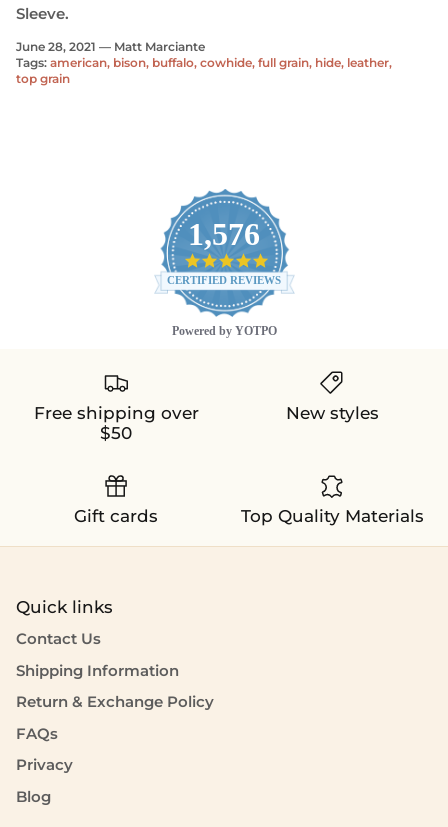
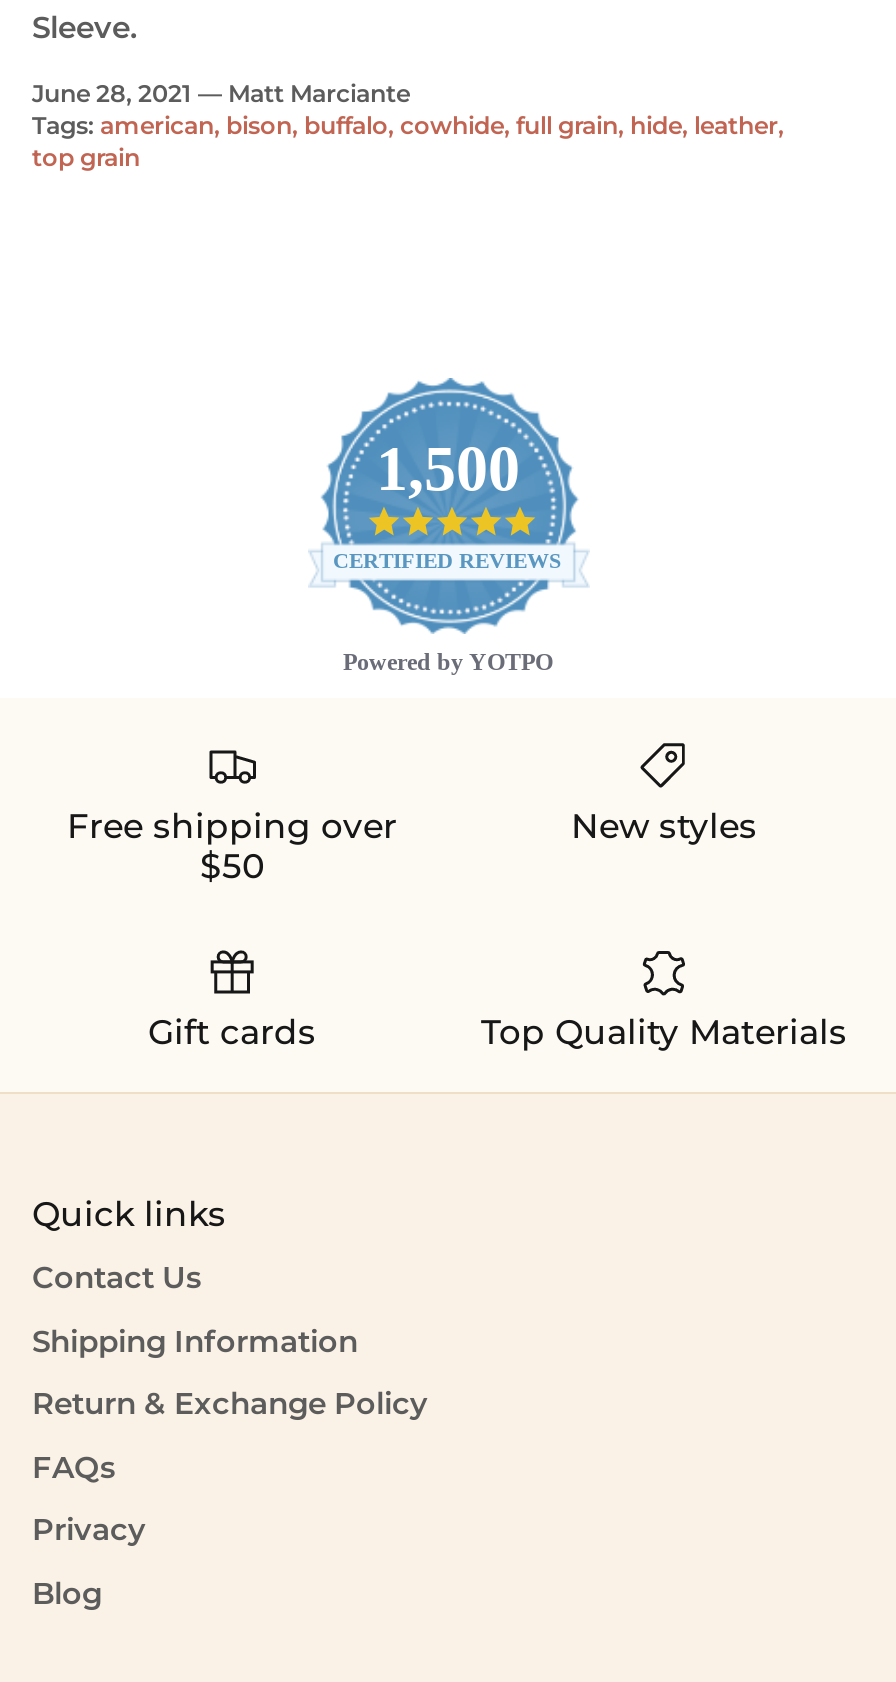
- 1,576
+ 1,500
